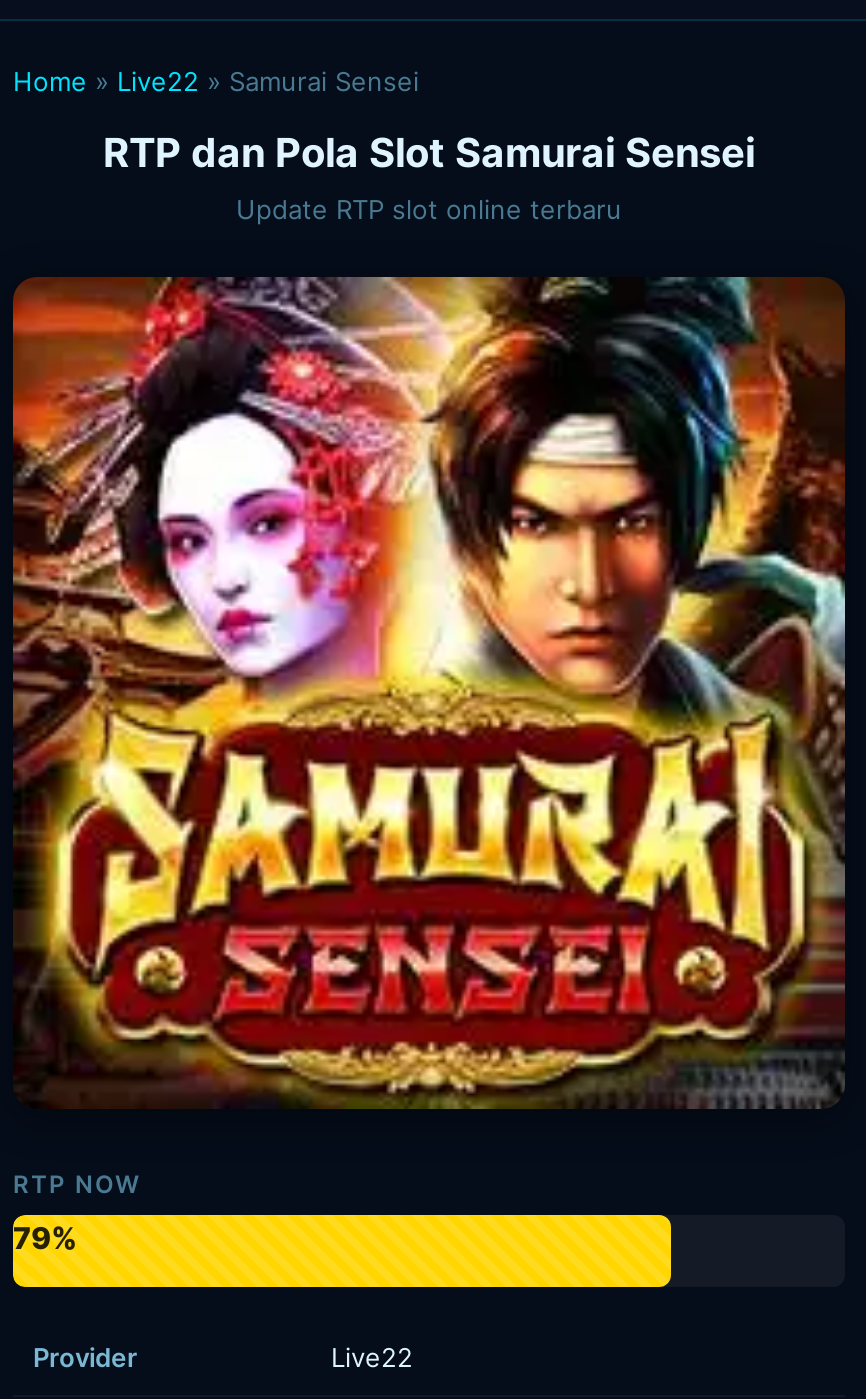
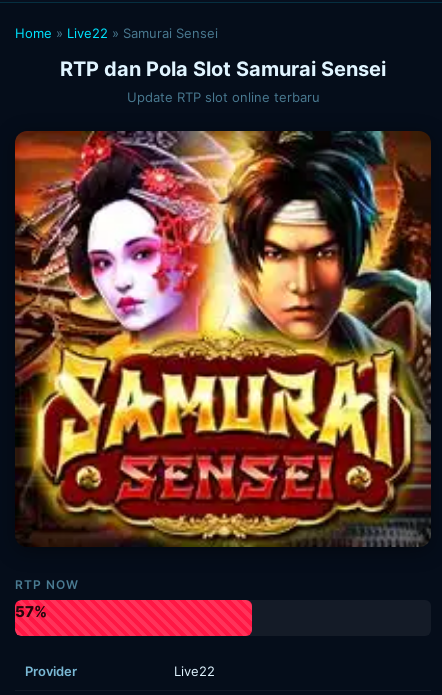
- 79%
+ 57%
